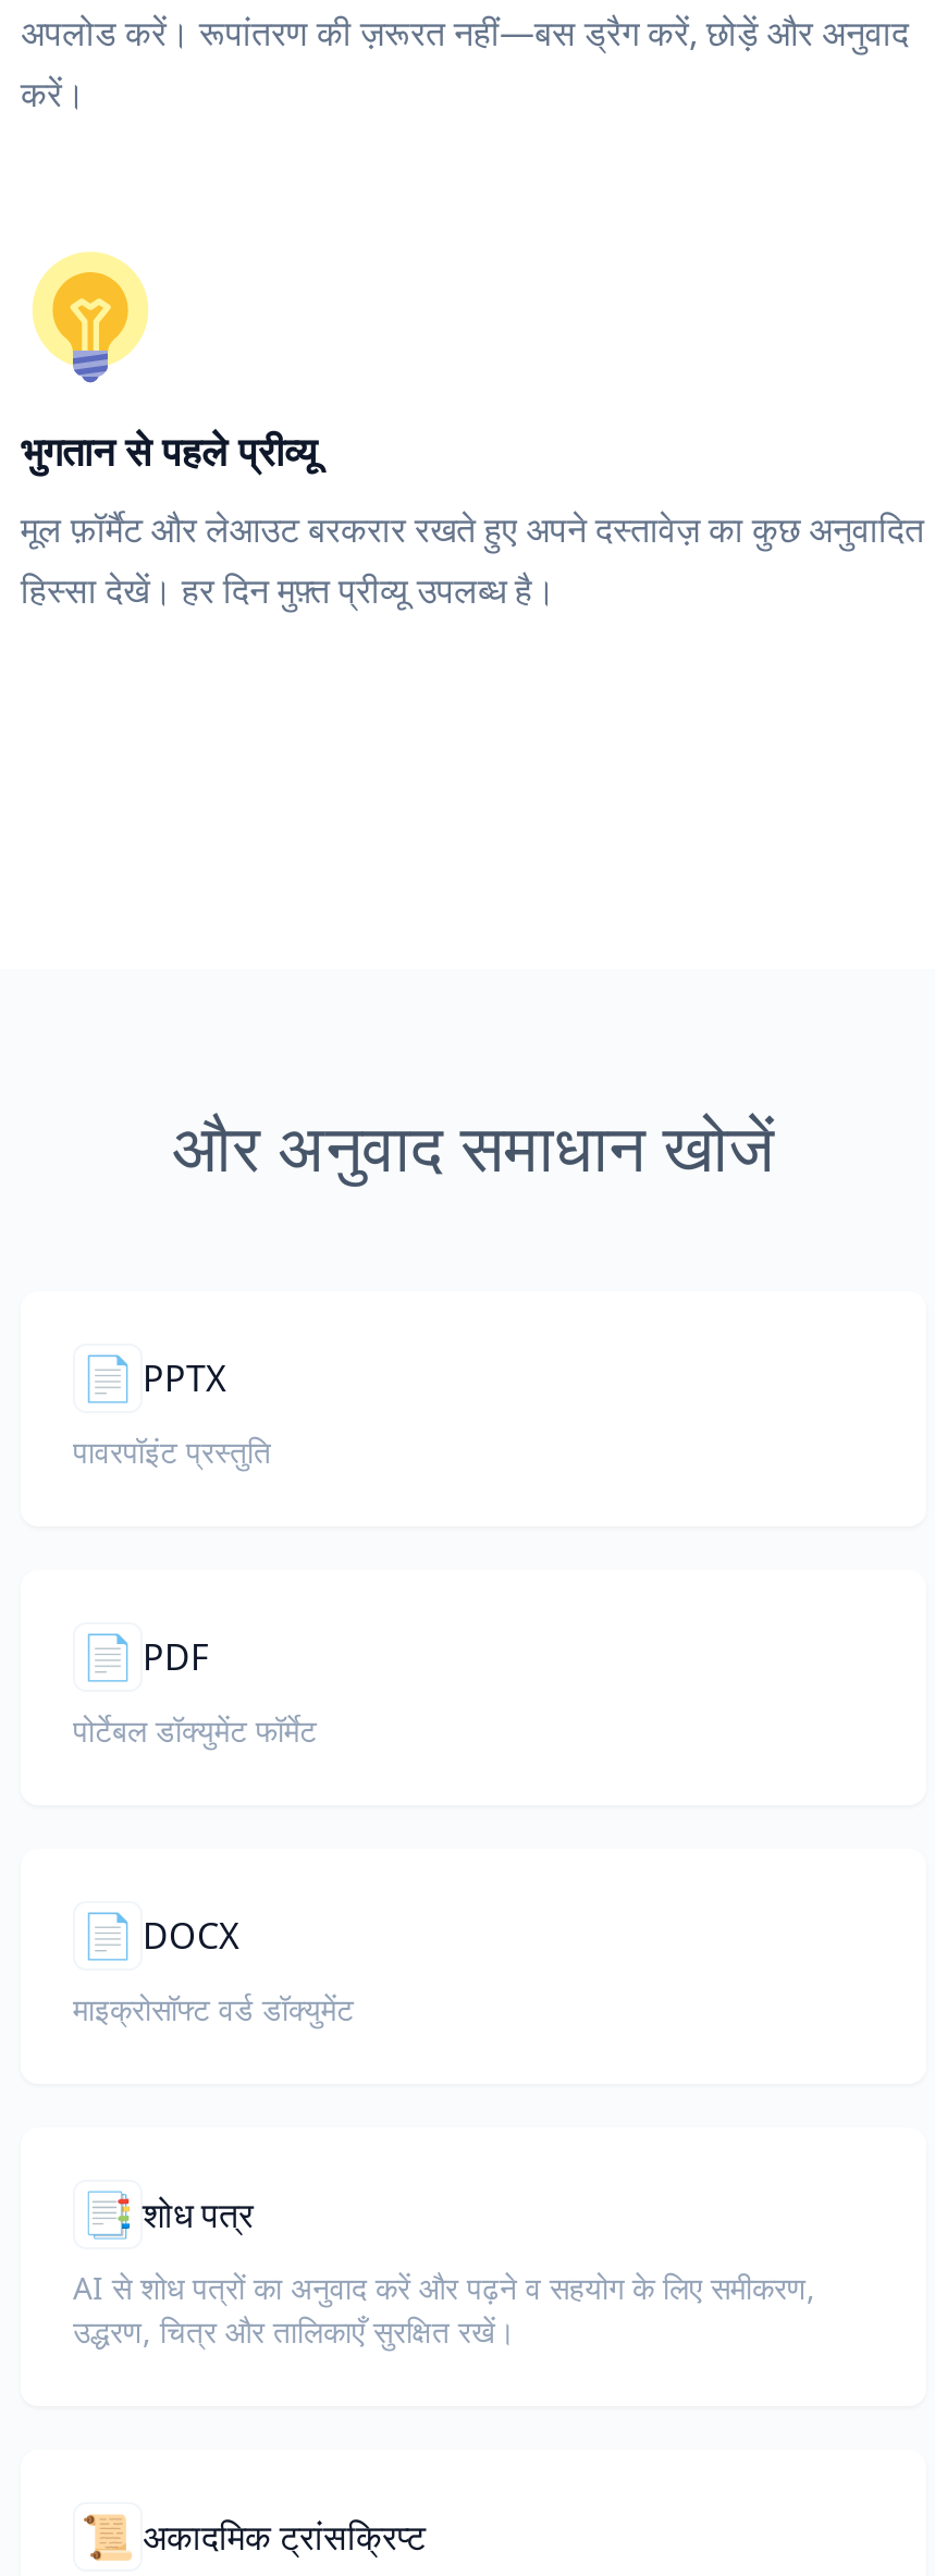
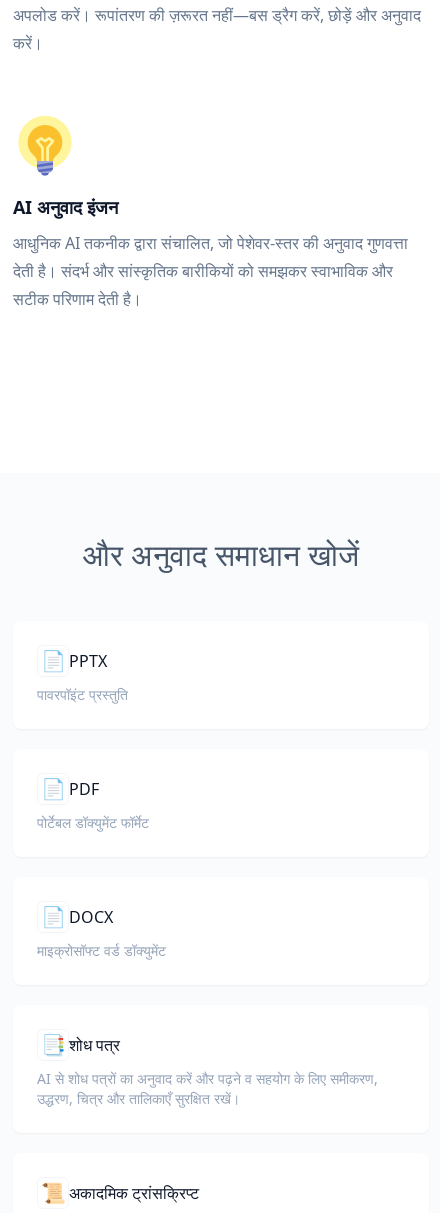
- भुगतान से पहले प्रीव्यू
+ AI अनुवाद इंजन

- मूल फ़ॉर्मैट और लेआउट बरकरार रखते हुए अपने दस्तावेज़ का कुछ अनुवादित
- हिस्सा देखें। हर दिन मुफ़्त प्रीव्यू उपलब्ध है।
+ आधुनिक AI तकनीक द्वारा संचालित, जो पेशेवर-स्तर की अनुवाद गुणवत्ता
+ देती है। संदर्भ और सांस्कृतिक बारीकियों को समझकर स्वाभाविक और
+ सटीक परिणाम देती है।
